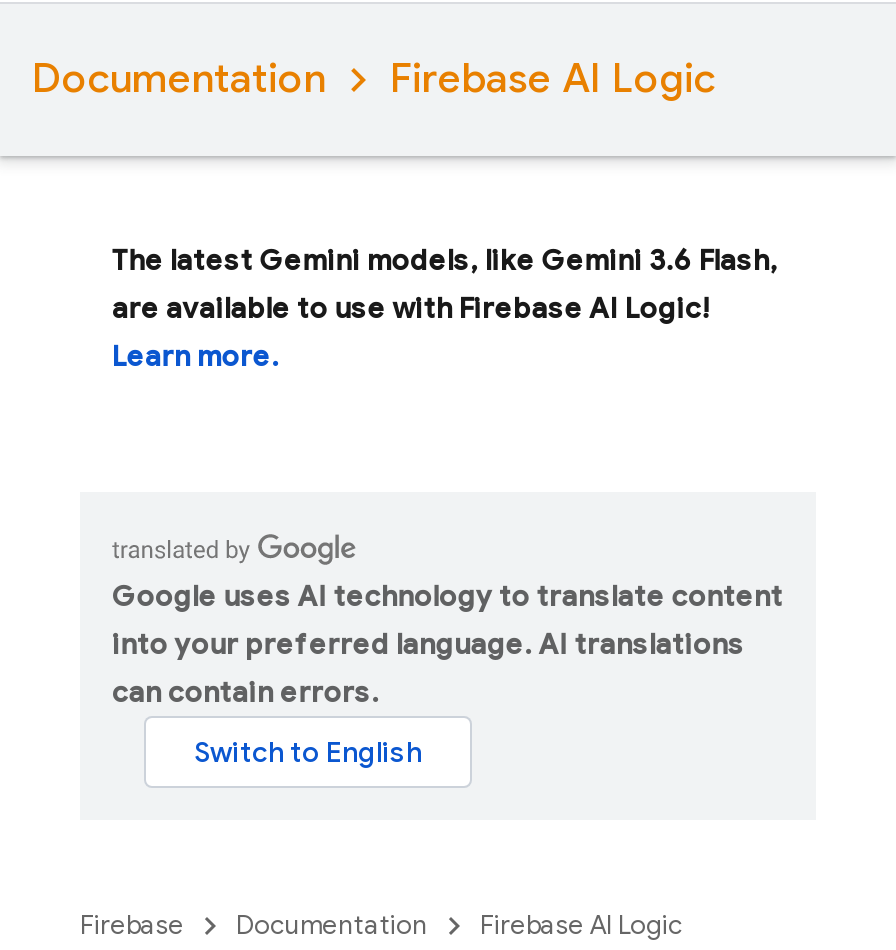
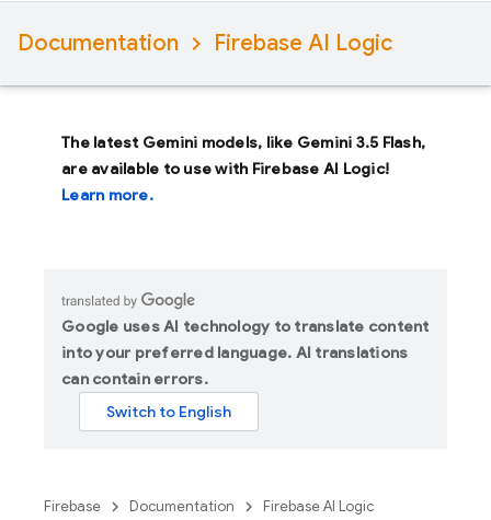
- The latest Gemini models, like Gemini 3.6 Flash,
+ The latest Gemini models, like Gemini 3.5 Flash,
